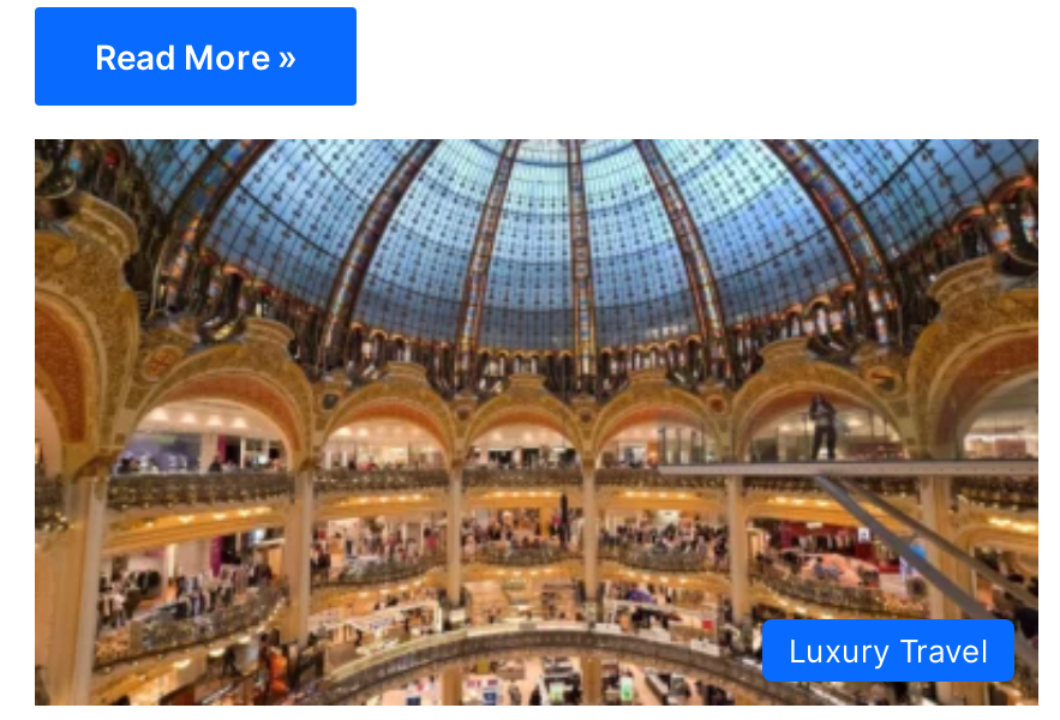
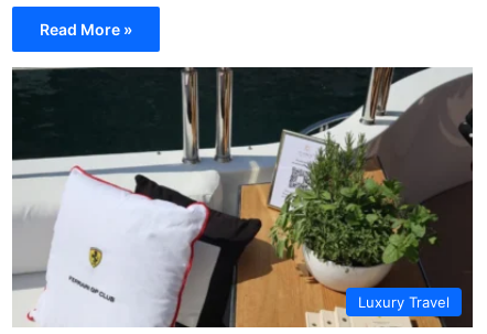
- [image]
+ [image]
